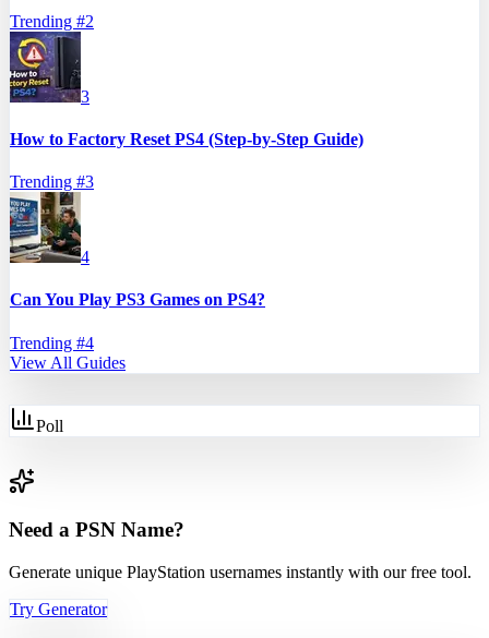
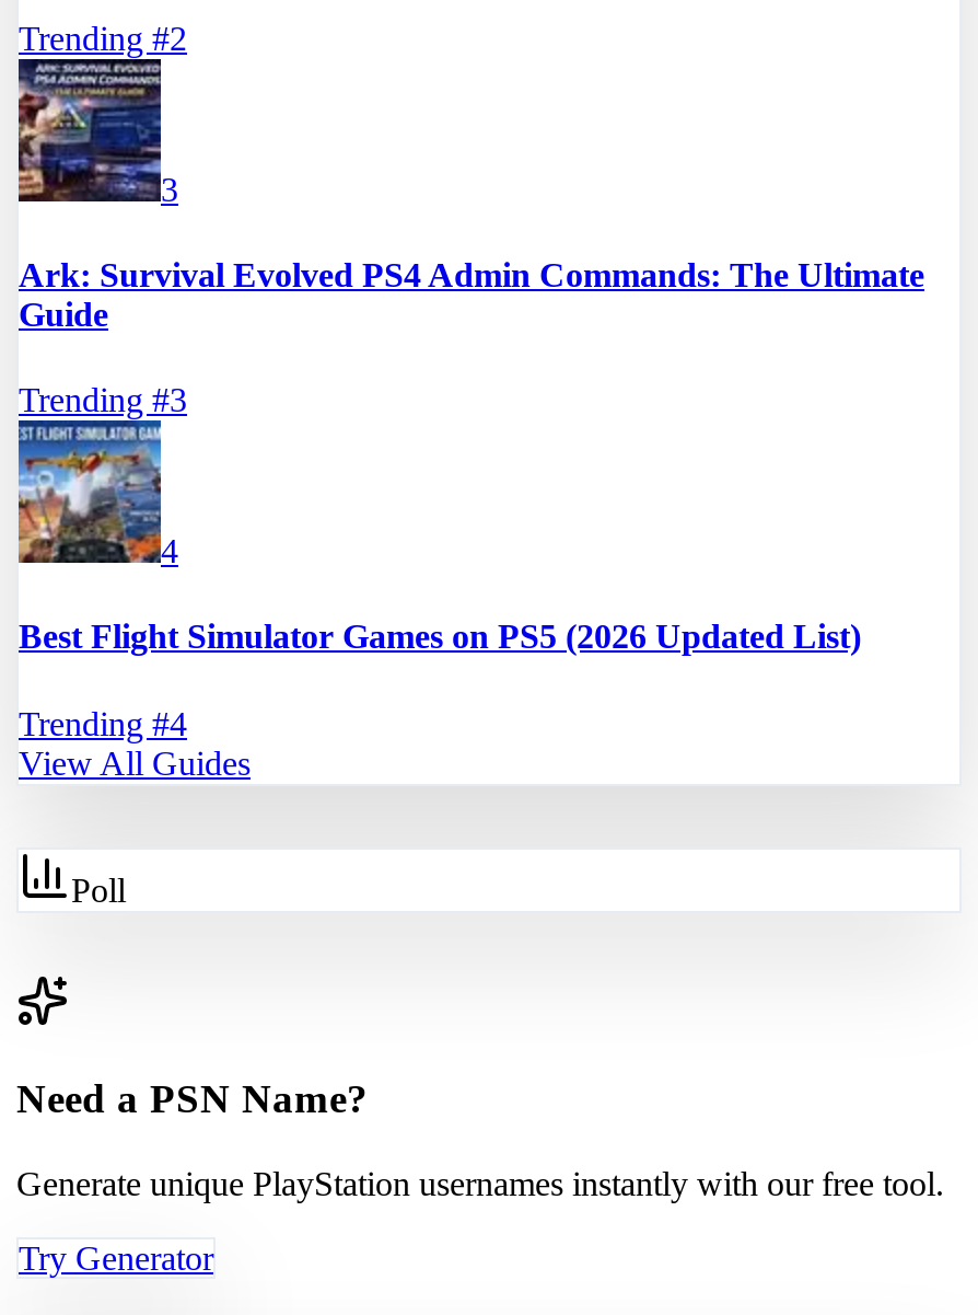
- [image]
- How to Factory Reset PS4 (Step-by-Step Guide)
+ [image]
+ Ark: Survival Evolved PS4 Admin Commands: The Ultimate
+ Guide

- [image]
- Can You Play PS3 Games on PS4?
+ [image]
+ Best Flight Simulator Games on PS5 (2026 Updated List)
